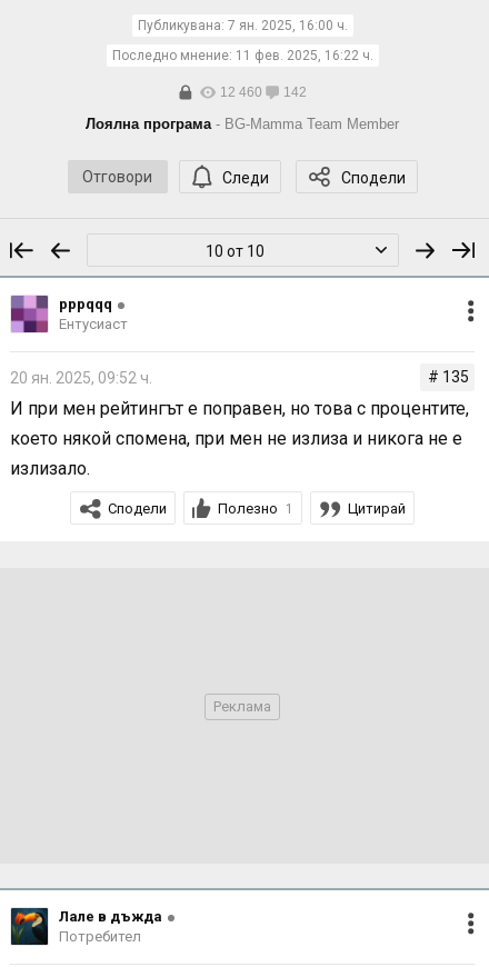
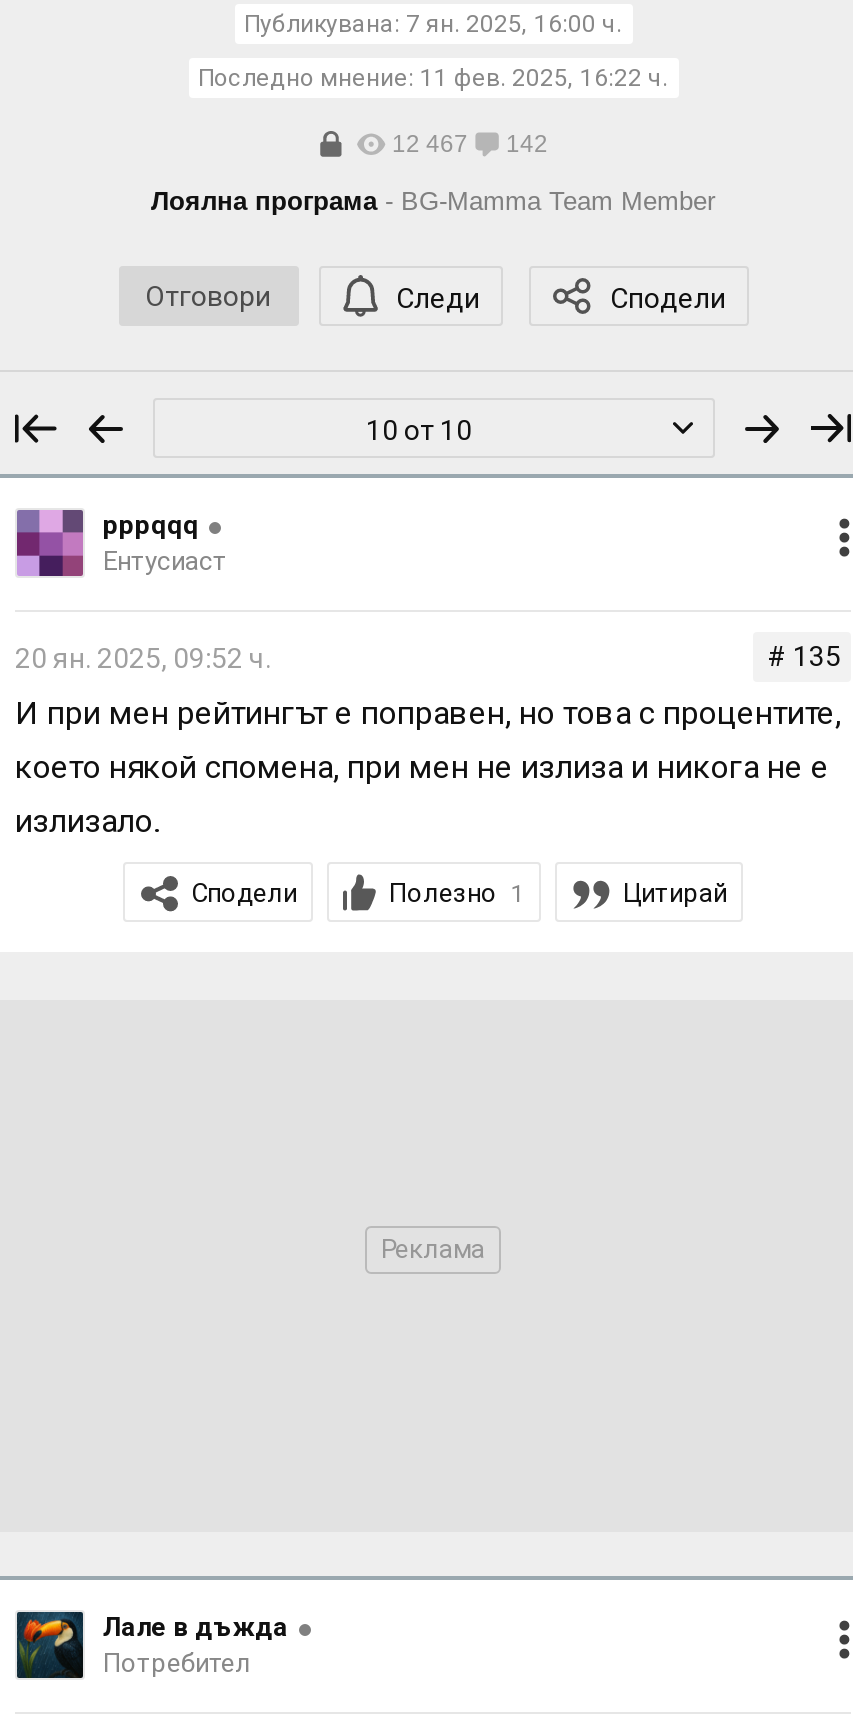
- 12 460 142
+ 12 467 142
